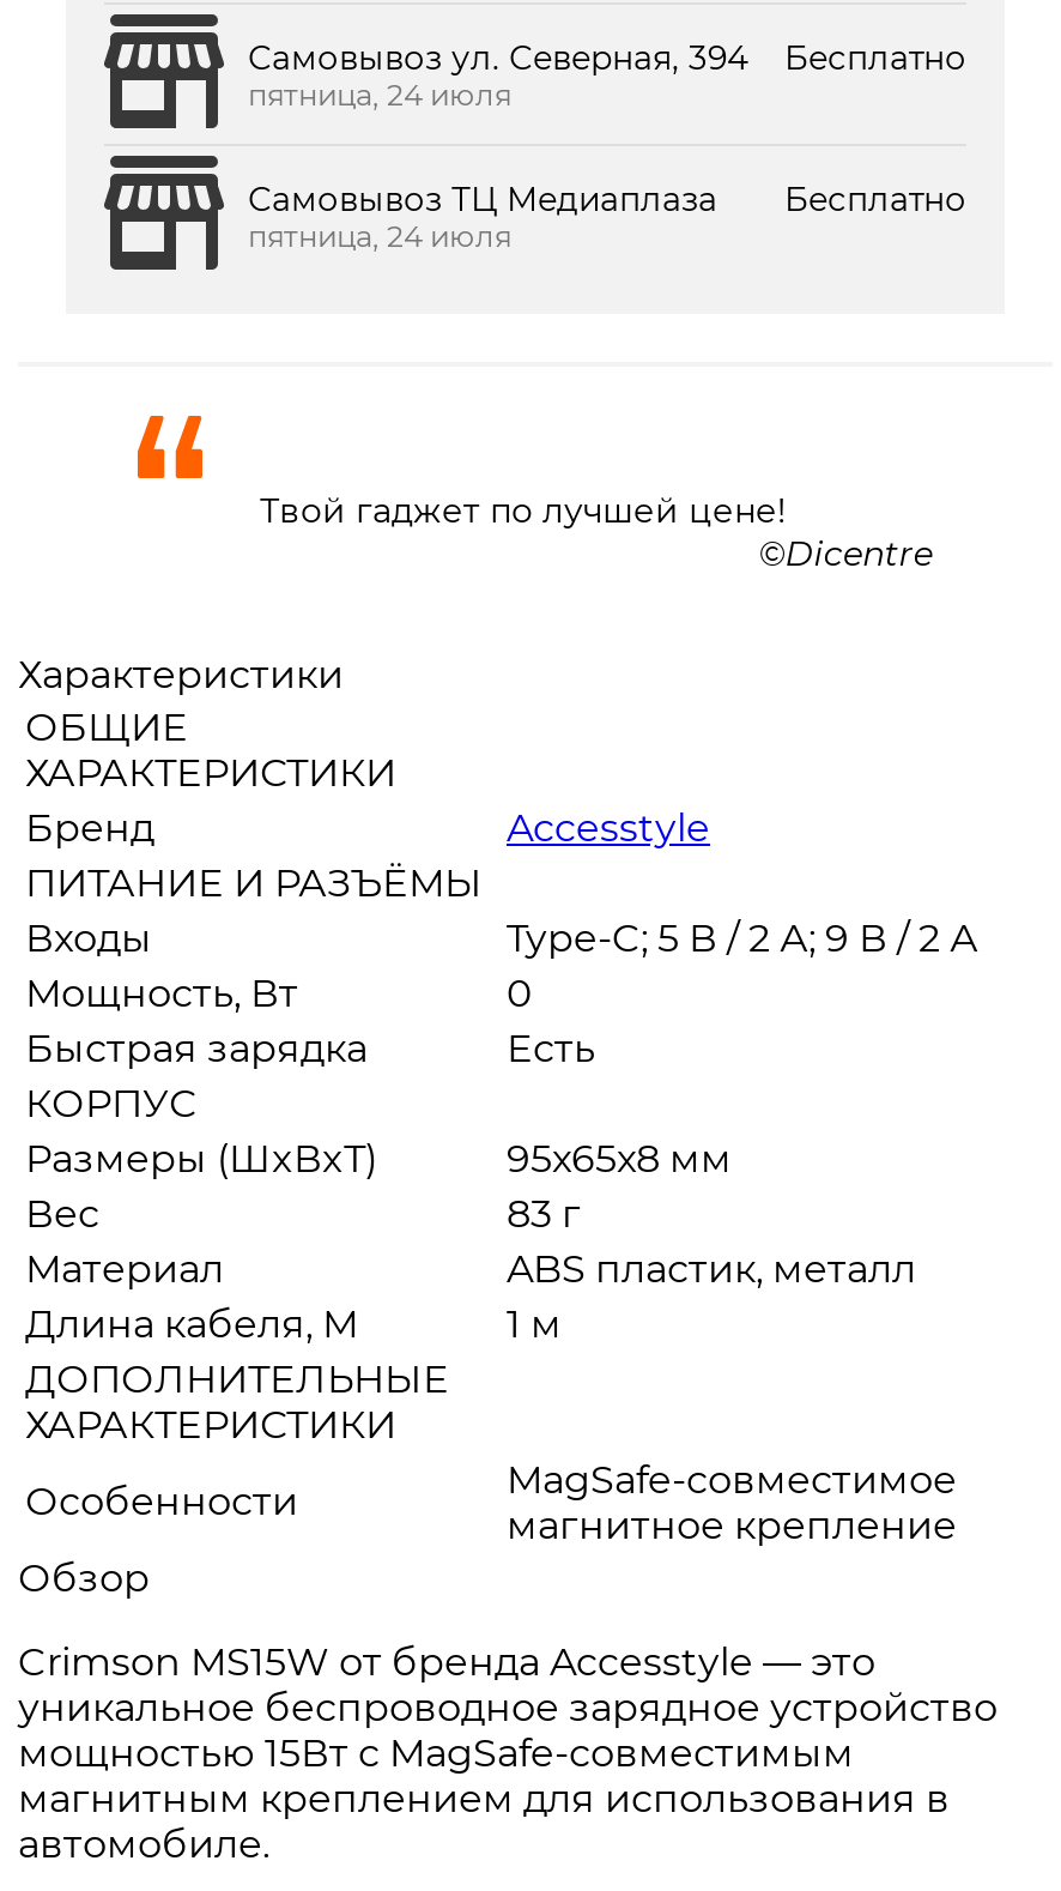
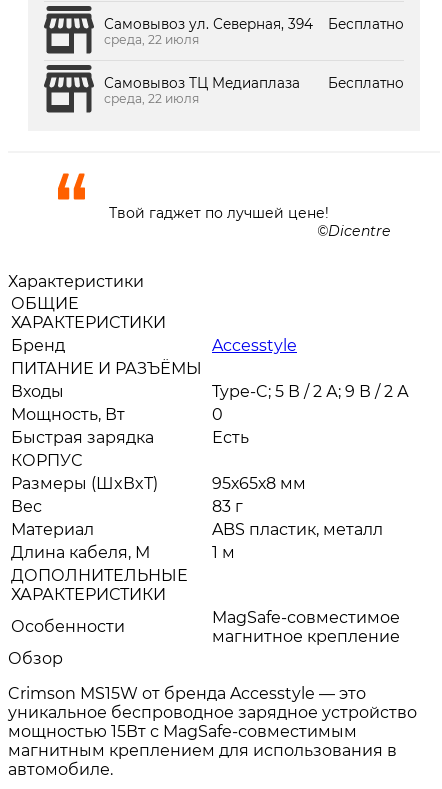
- пятница, 24 июля
+ среда, 22 июля

- пятница, 24 июля
+ среда, 22 июля
